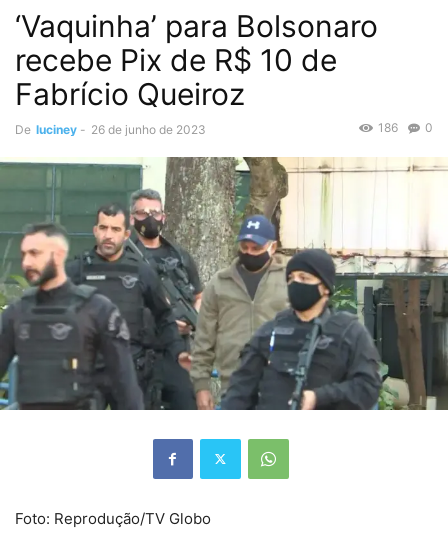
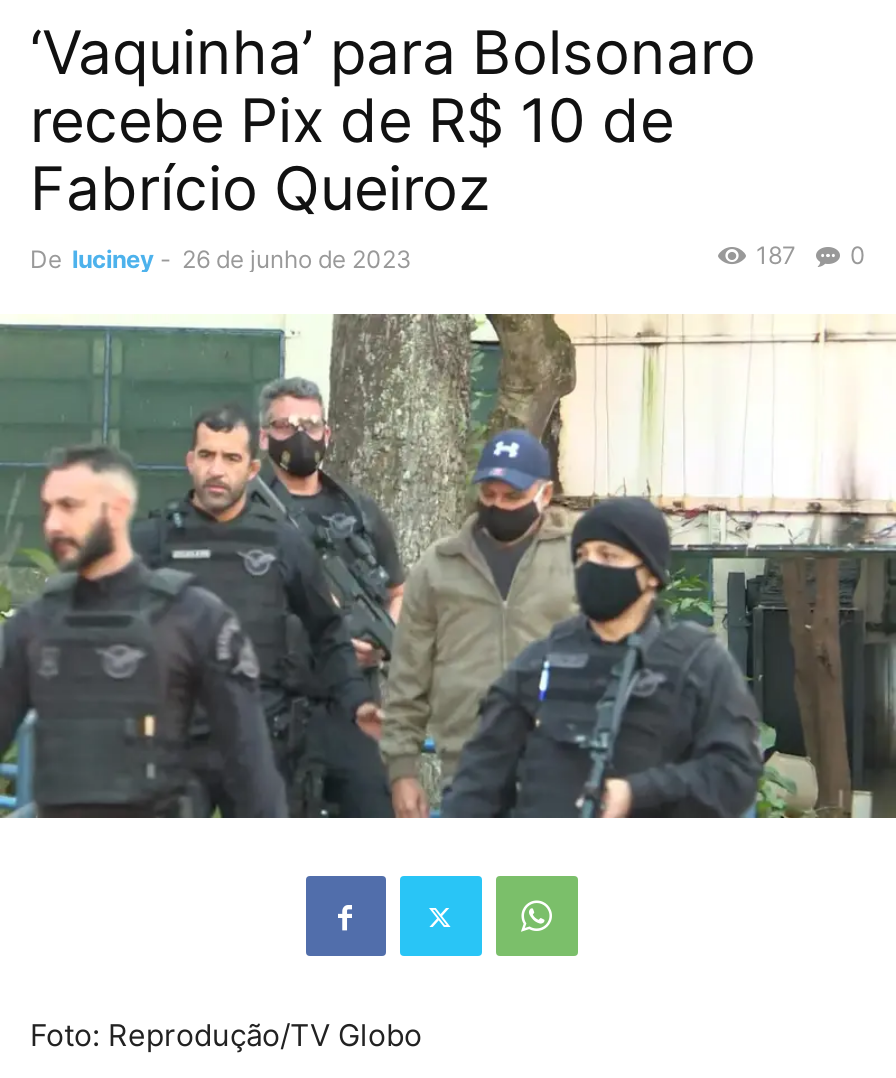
- 186 0
+ 187 0
